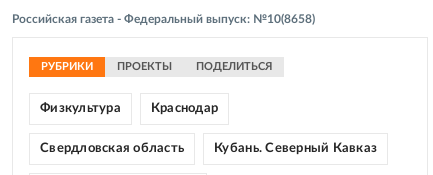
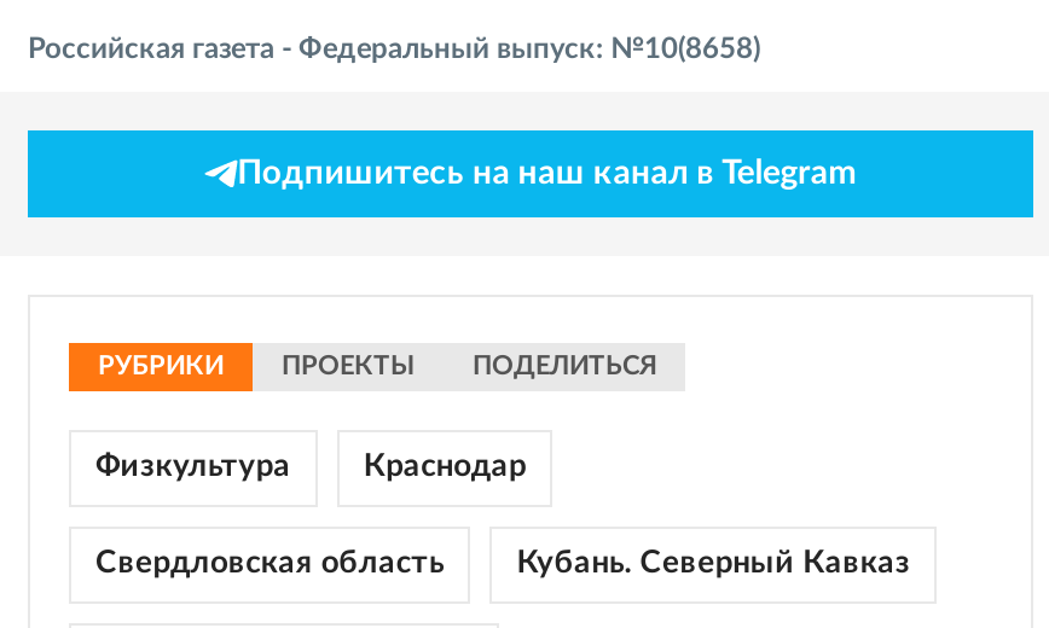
+ Подпишитесь на наш канал в Telegram
